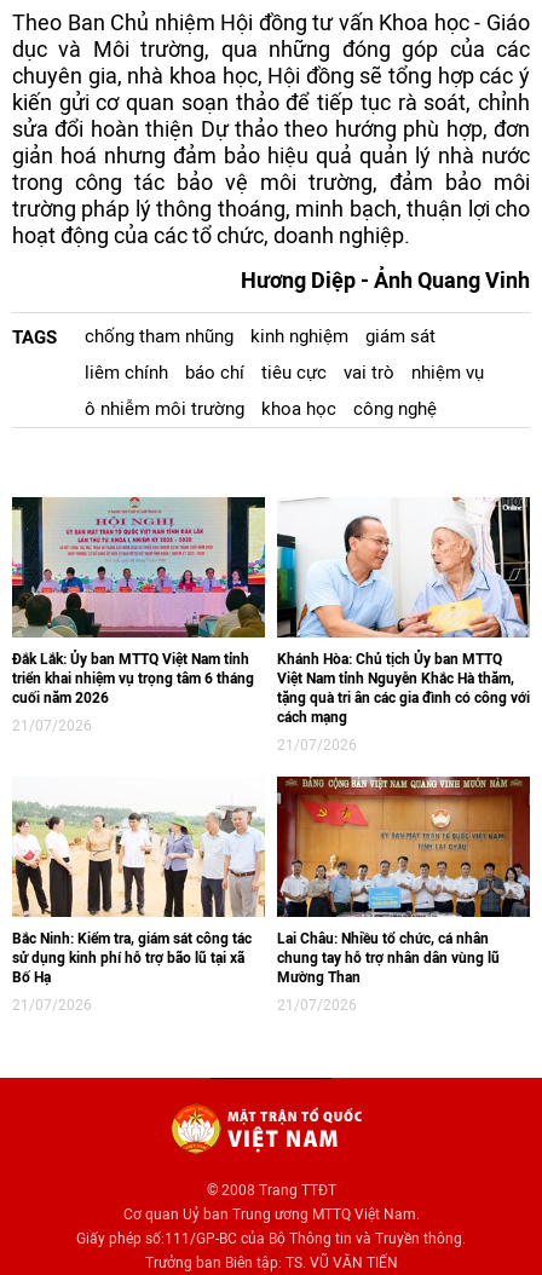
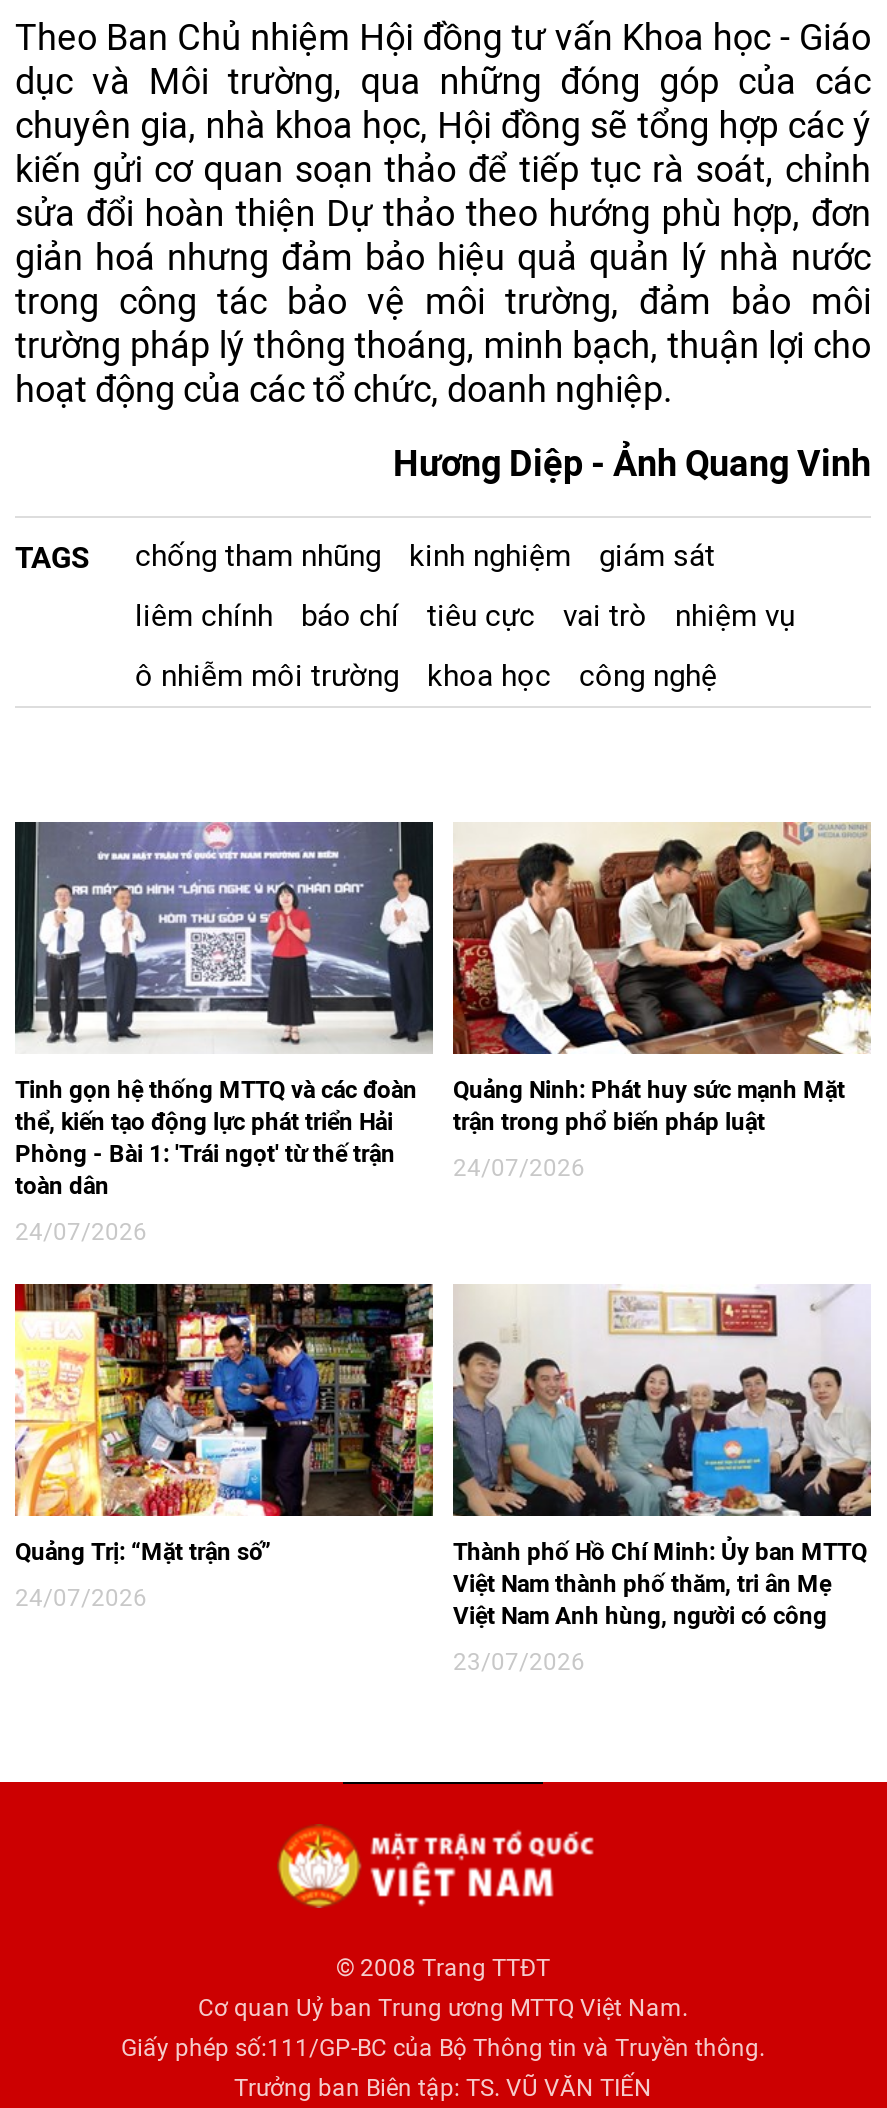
- [image]
- Đắk Lắk: Ủy ban MTTQ Việt Nam tỉnh
- triển khai nhiệm vụ trọng tâm 6 tháng
- cuối năm 2026
+ [image]
+ Tinh gọn hệ thống MTTQ và các đoàn
+ thể, kiến tạo động lực phát triển Hải
+ Phòng - Bài 1: 'Trái ngọt' từ thế trận
+ toàn dân

- [image]
- Khánh Hòa: Chủ tịch Ủy ban MTTQ
- Việt Nam tỉnh Nguyễn Khắc Hà thăm,
- tặng quà tri ân các gia đình có công với
- cách mạng
+ [image]
+ Quảng Ninh: Phát huy sức mạnh Mặt
+ trận trong phổ biến pháp luật

- 21/07/2026
+ 24/07/2026

- 21/07/2026
+ 24/07/2026

- [image]
- Bắc Ninh: Kiểm tra, giám sát công tác
- sử dụng kinh phí hỗ trợ bão lũ tại xã
- Bố Hạ
+ [image]
+ Quảng Trị: “Mặt trận số”

- [image]
- Lai Châu: Nhiều tổ chức, cá nhân
- chung tay hỗ trợ nhân dân vùng lũ
- Mường Than
+ [image]
+ Thành phố Hồ Chí Minh: Ủy ban MTTQ
+ Việt Nam thành phố thăm, tri ân Mẹ
+ Việt Nam Anh hùng, người có công

- 21/07/2026
+ 24/07/2026

- 21/07/2026
+ 23/07/2026
